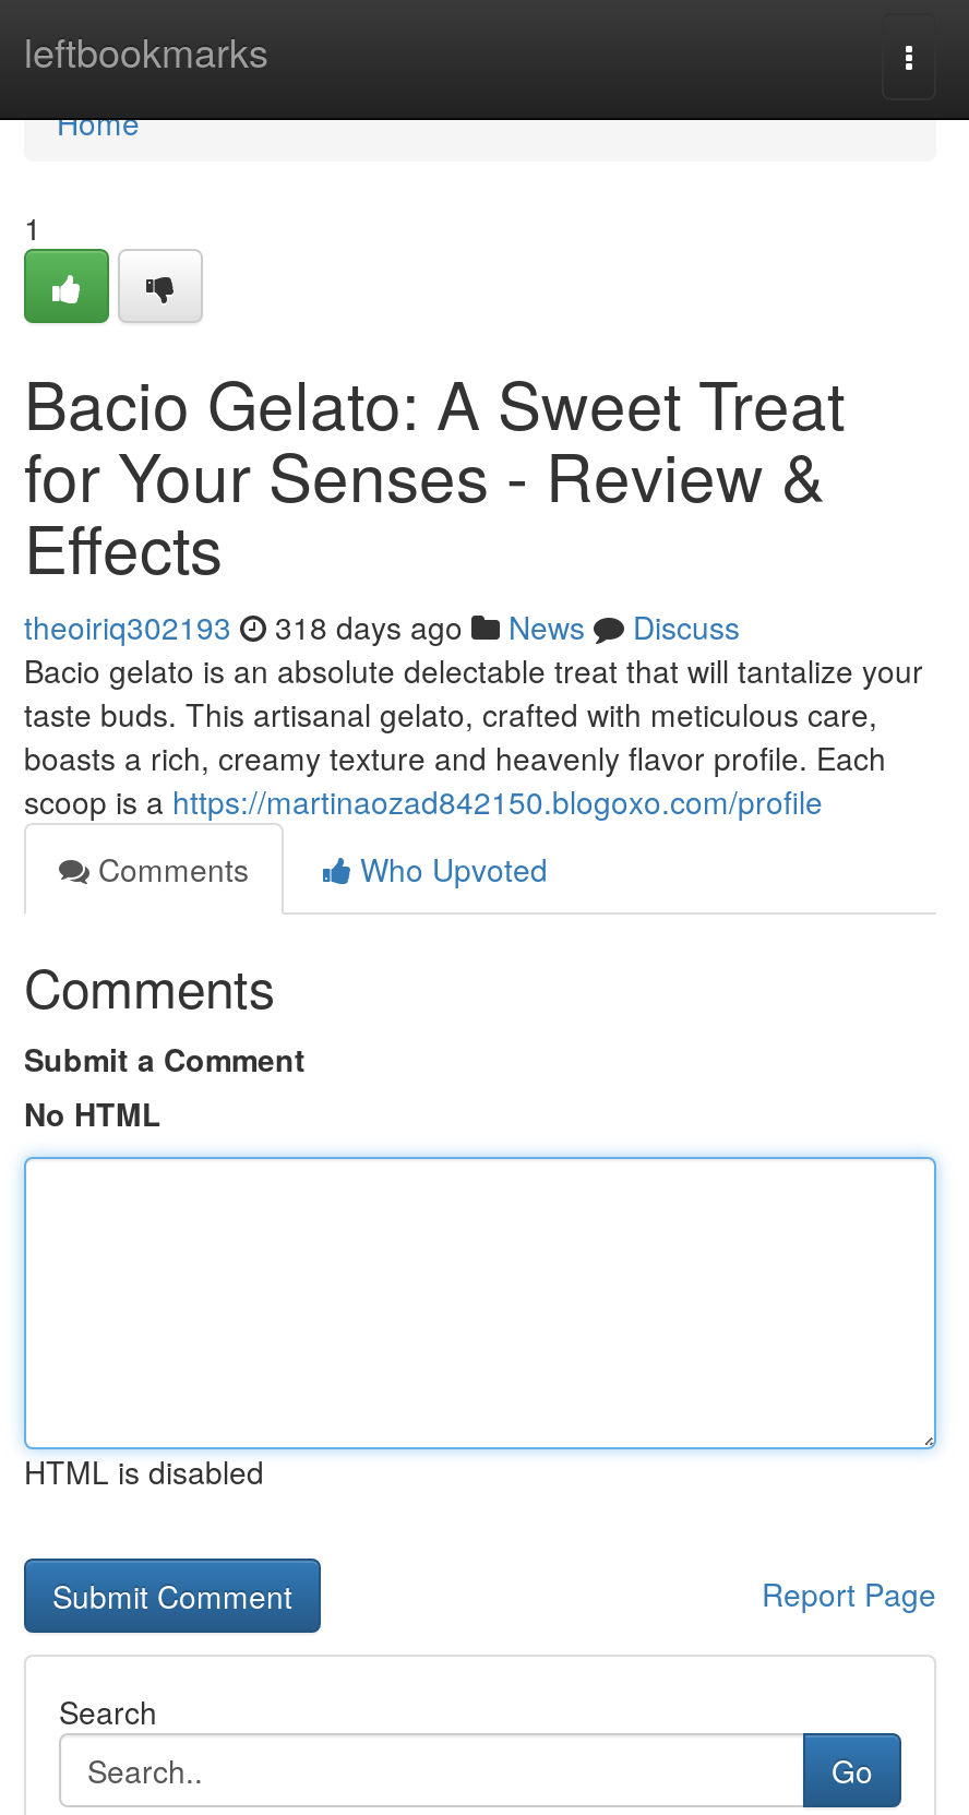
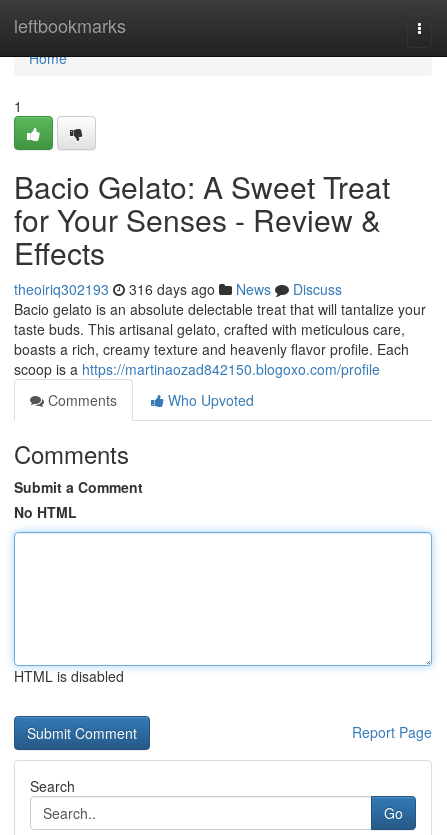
- theoiriq302193 318 days ago News Discuss
+ theoiriq302193 316 days ago News Discuss
